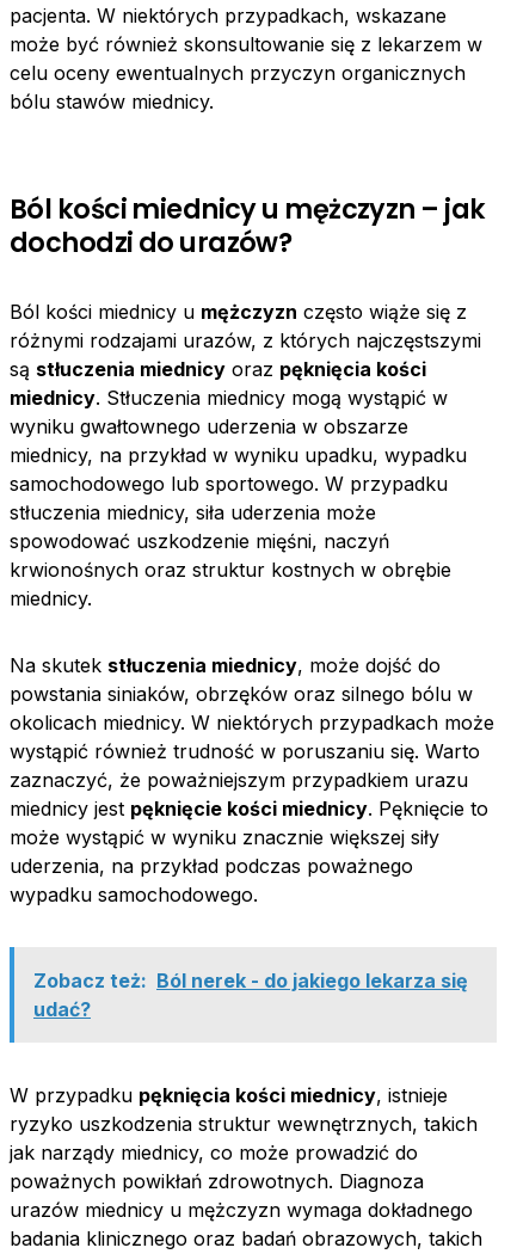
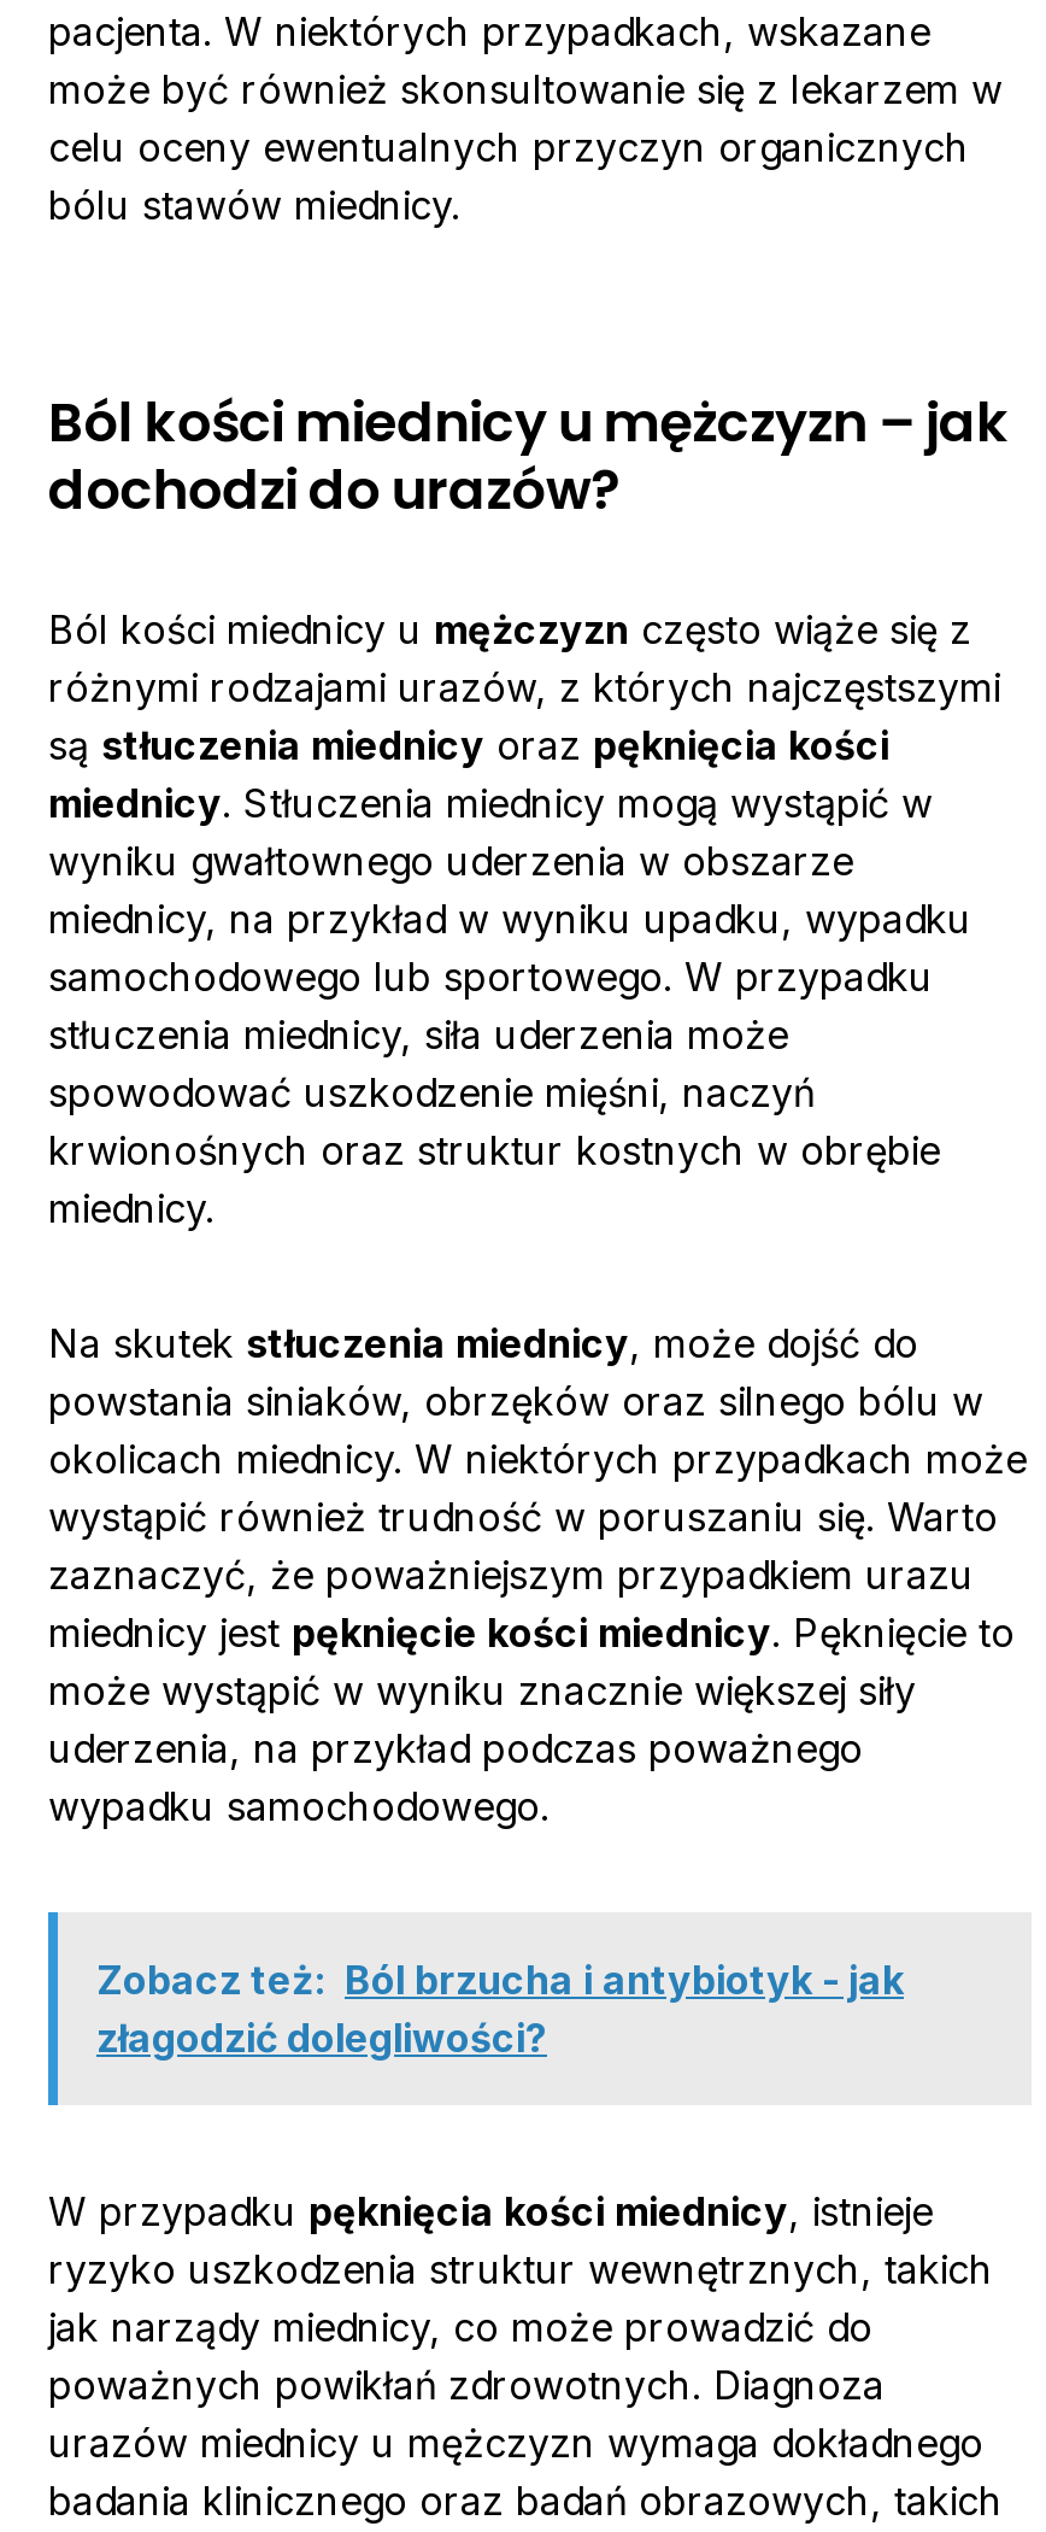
- Zobacz też: Ból nerek - do jakiego lekarza się
- udać?
+ Zobacz też: Ból brzucha i antybiotyk - jak
+ złagodzić dolegliwości?
